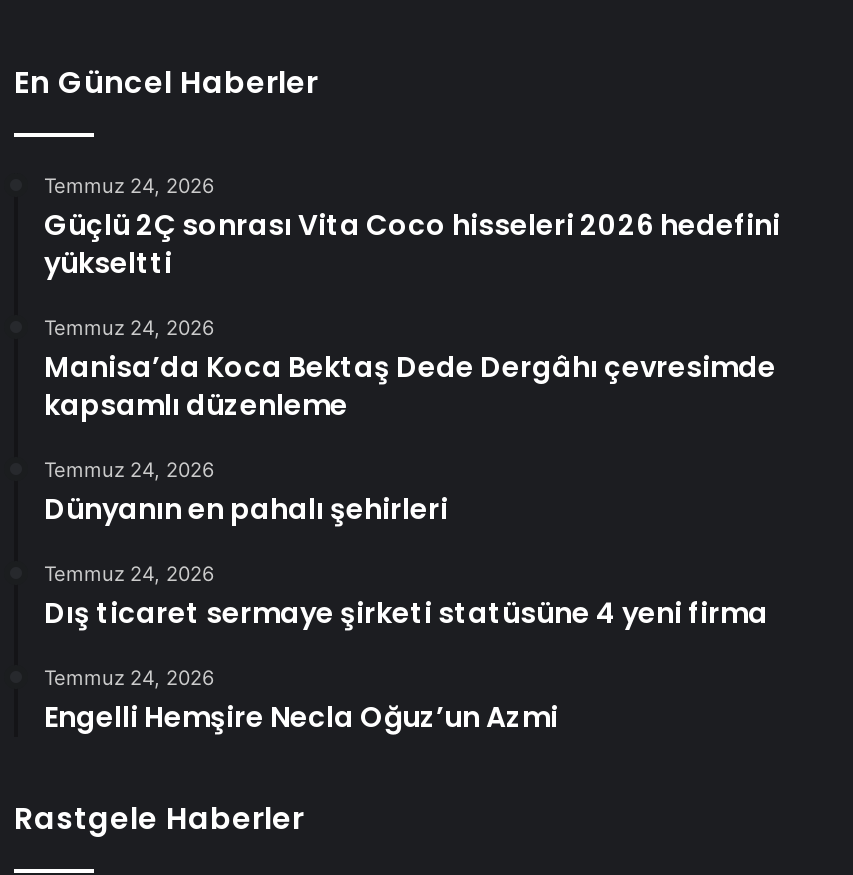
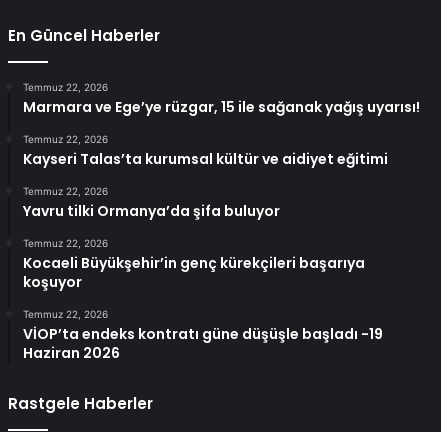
- Temmuz 24, 2026
- Güçlü 2Ç sonrası Vita Coco hisseleri 2026 hedefini
- yükseltti
+ Temmuz 22, 2026
+ Marmara ve Ege’ye rüzgar, 15 ile sağanak yağış uyarısı!

- Temmuz 24, 2026
- Manisa’da Koca Bektaş Dede Dergâhı çevresimde
- kapsamlı düzenleme
+ Temmuz 22, 2026
+ Kayseri Talas’ta kurumsal kültür ve aidiyet eğitimi

- Temmuz 24, 2026
- Dünyanın en pahalı şehirleri
+ Temmuz 22, 2026
+ Yavru tilki Ormanya’da şifa buluyor

- Temmuz 24, 2026
- Dış ticaret sermaye şirketi statüsüne 4 yeni firma
+ Temmuz 22, 2026
+ Kocaeli Büyükşehir’in genç kürekçileri başarıya
+ koşuyor

- Temmuz 24, 2026
- Engelli Hemşire Necla Oğuz’un Azmi
+ Temmuz 22, 2026
+ VİOP’ta endeks kontratı güne düşüşle başladı -19
+ Haziran 2026
